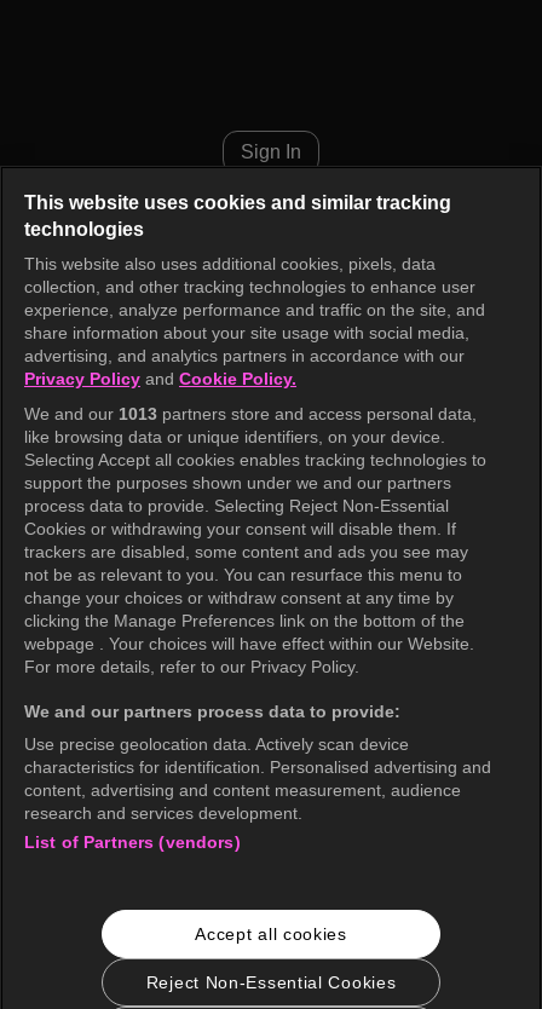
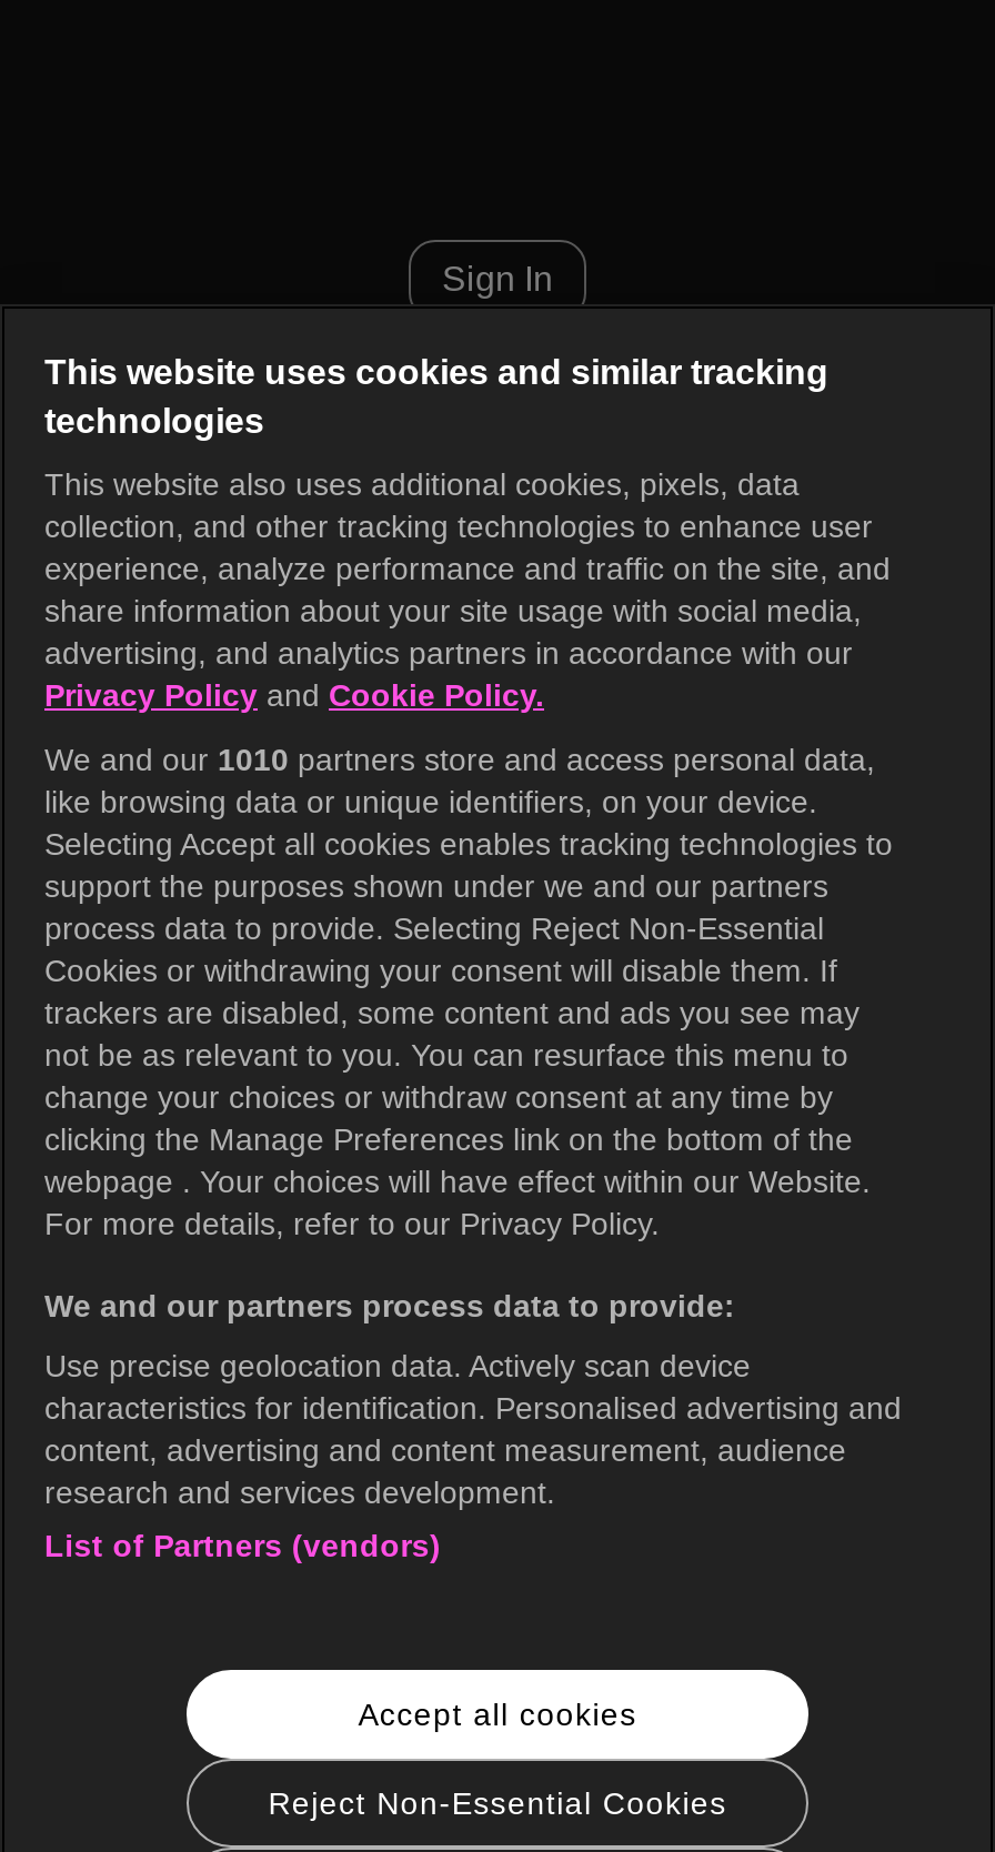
- We and our 1013 partners store and access personal data,
+ We and our 1010 partners store and access personal data,
